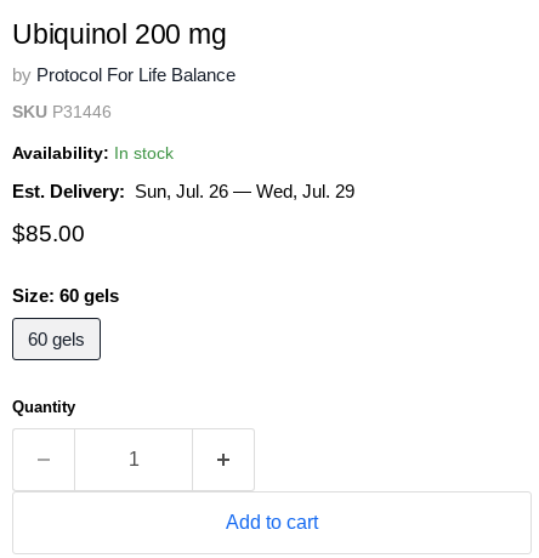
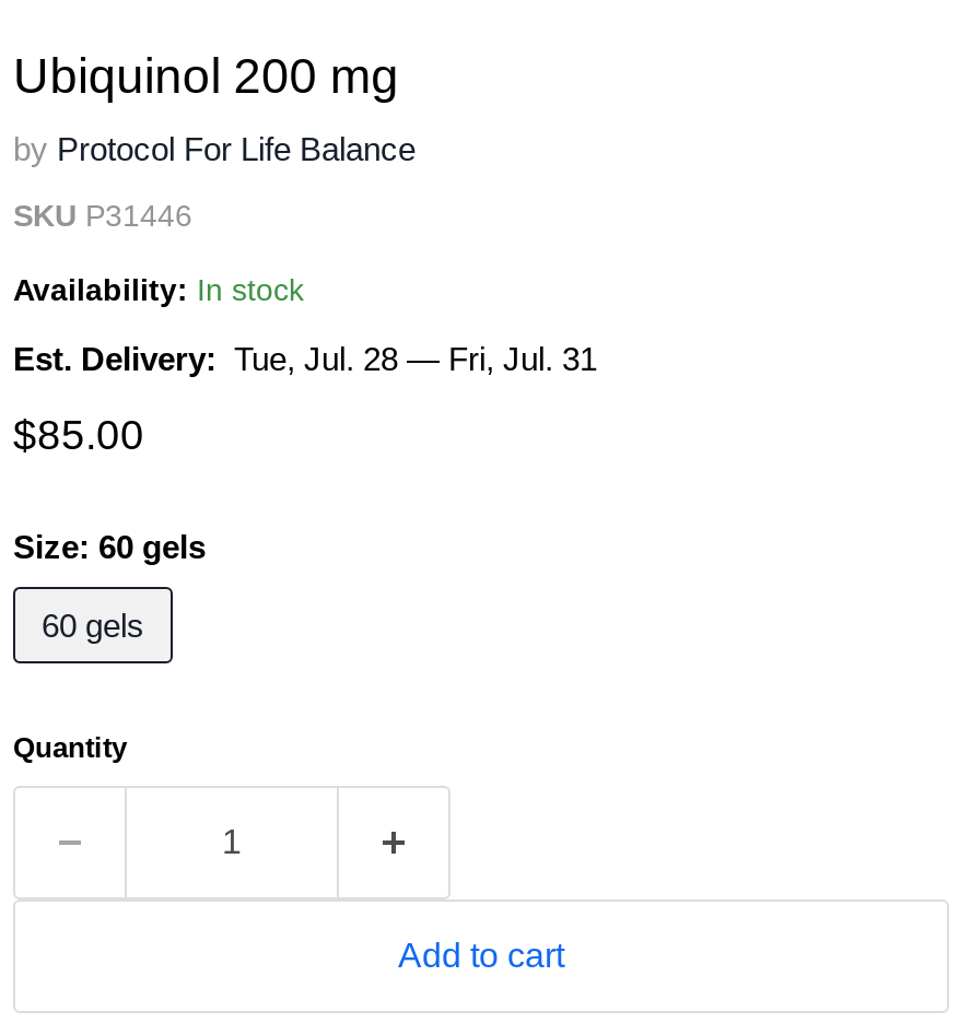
- Est. Delivery: Sun, Jul. 26 — Wed, Jul. 29
+ Est. Delivery: Tue, Jul. 28 — Fri, Jul. 31
